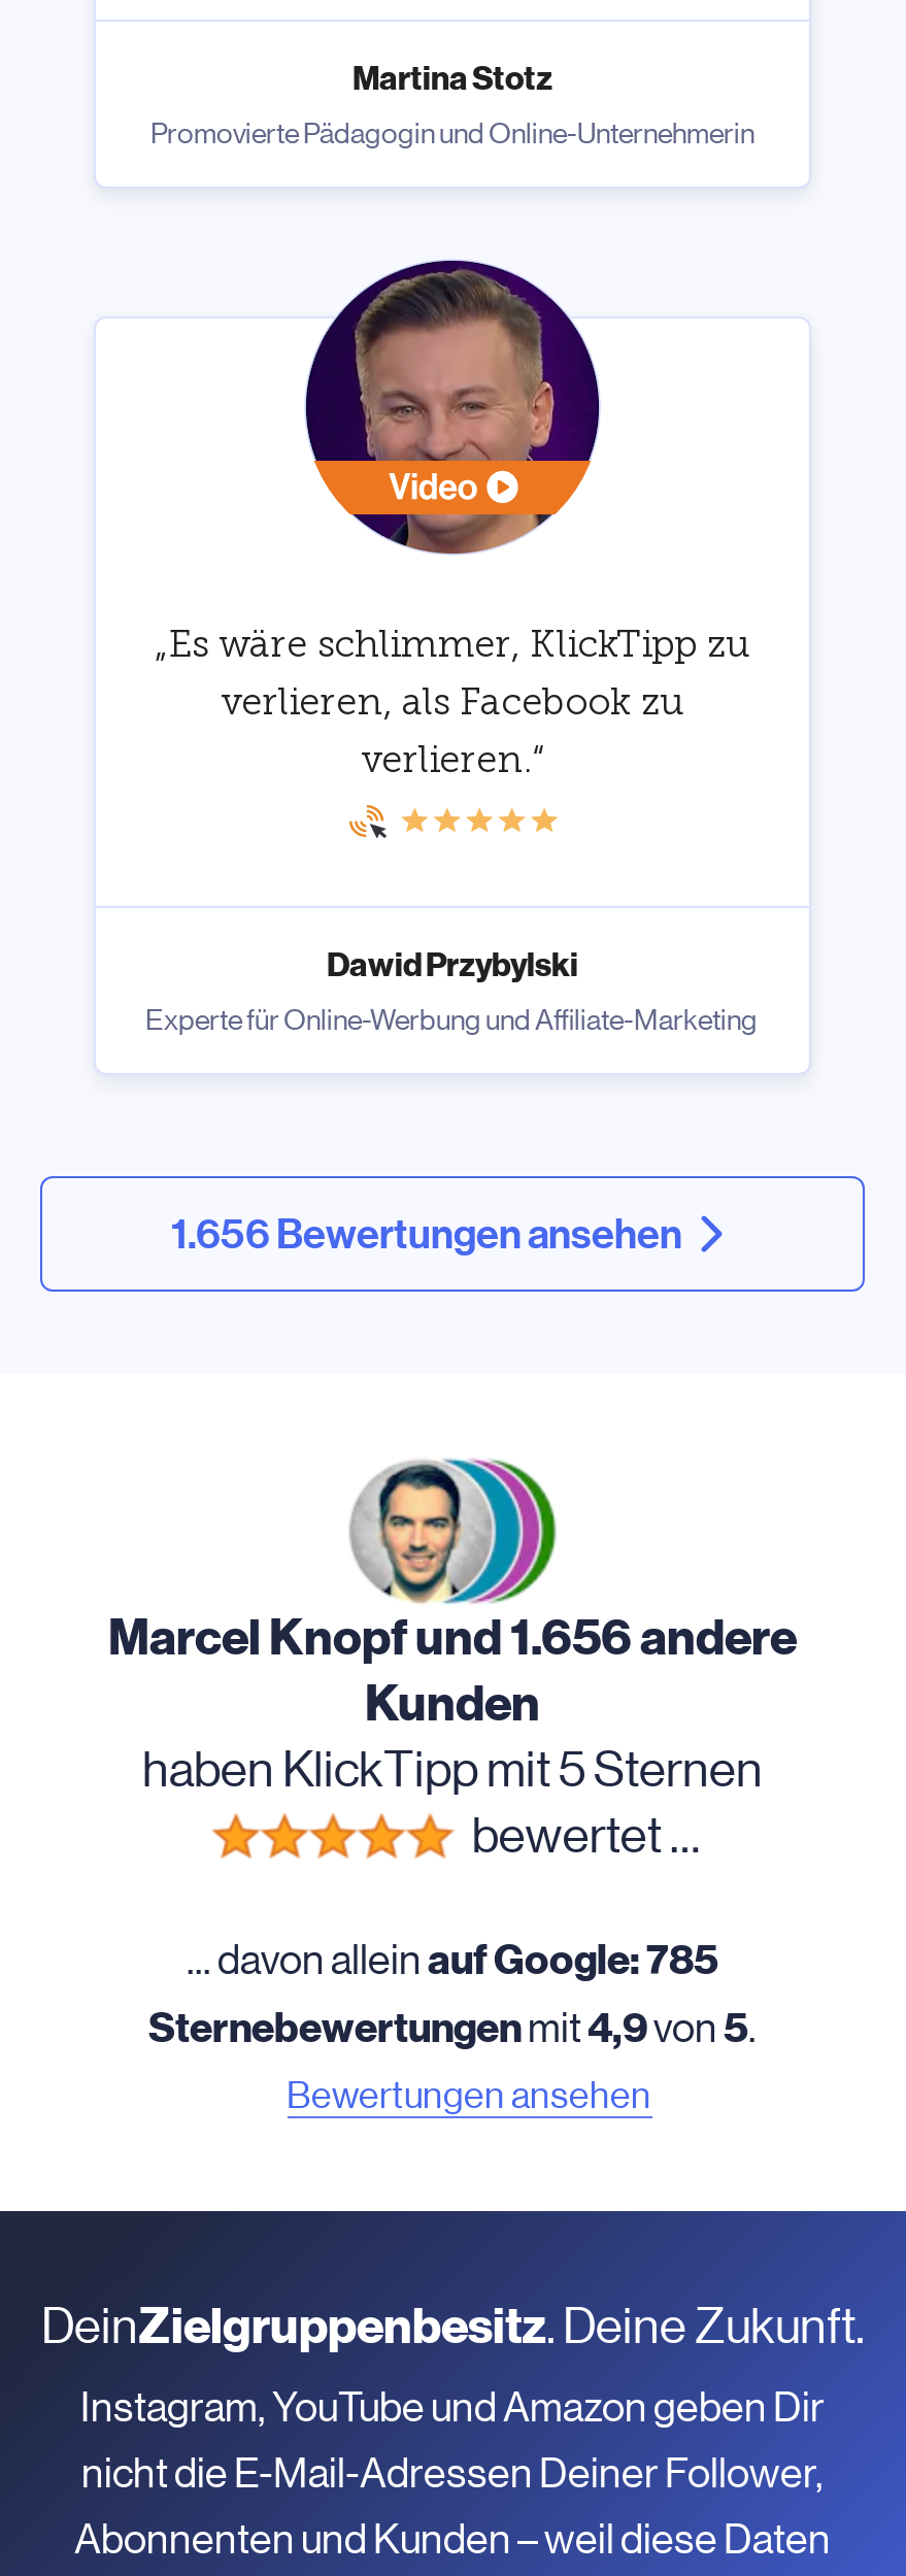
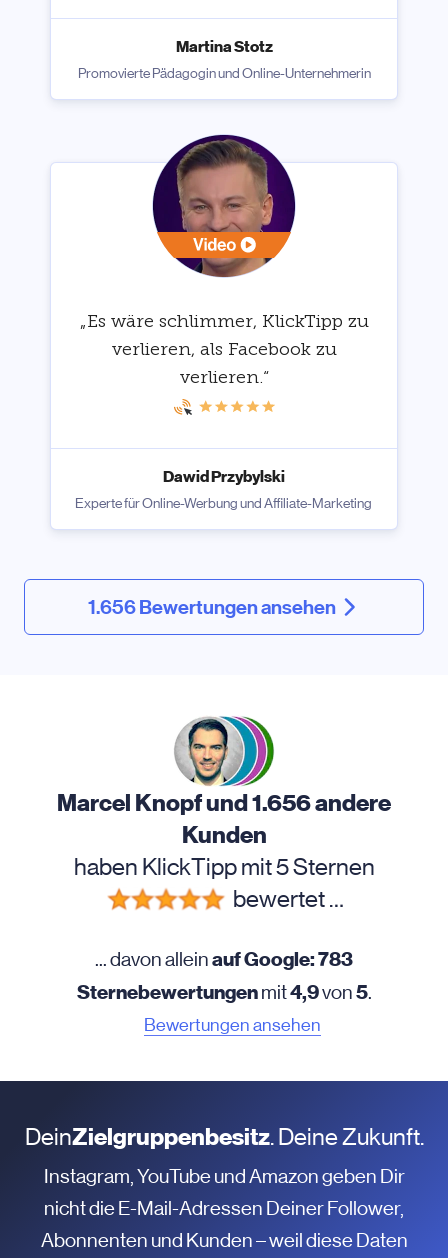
- ... davon allein auf Google: 785
+ ... davon allein auf Google: 783
